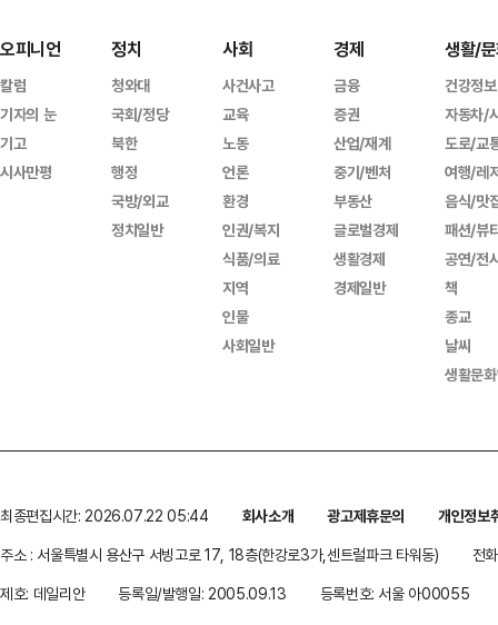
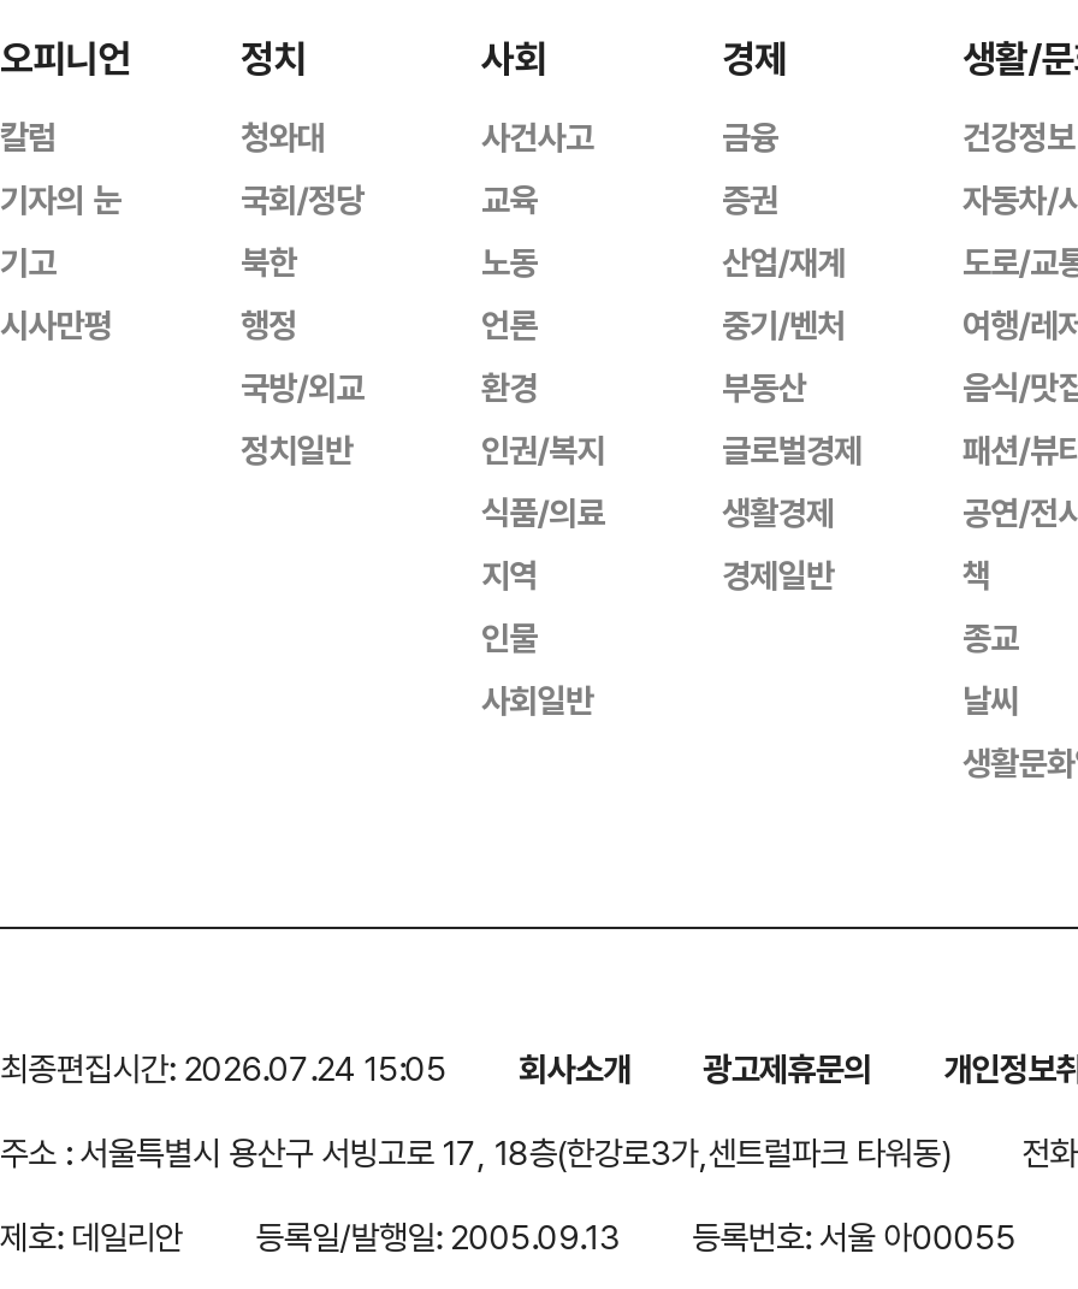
- 최종편집시간: 2026.07.22 05:44
+ 최종편집시간: 2026.07.24 15:05
